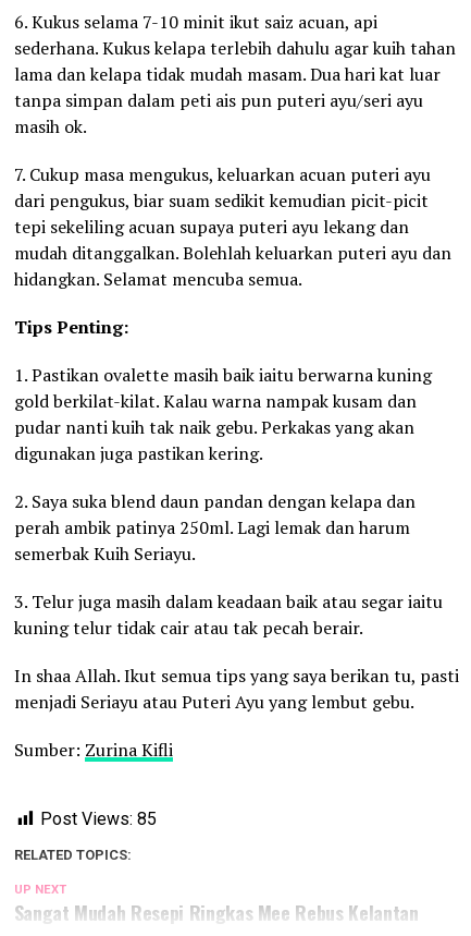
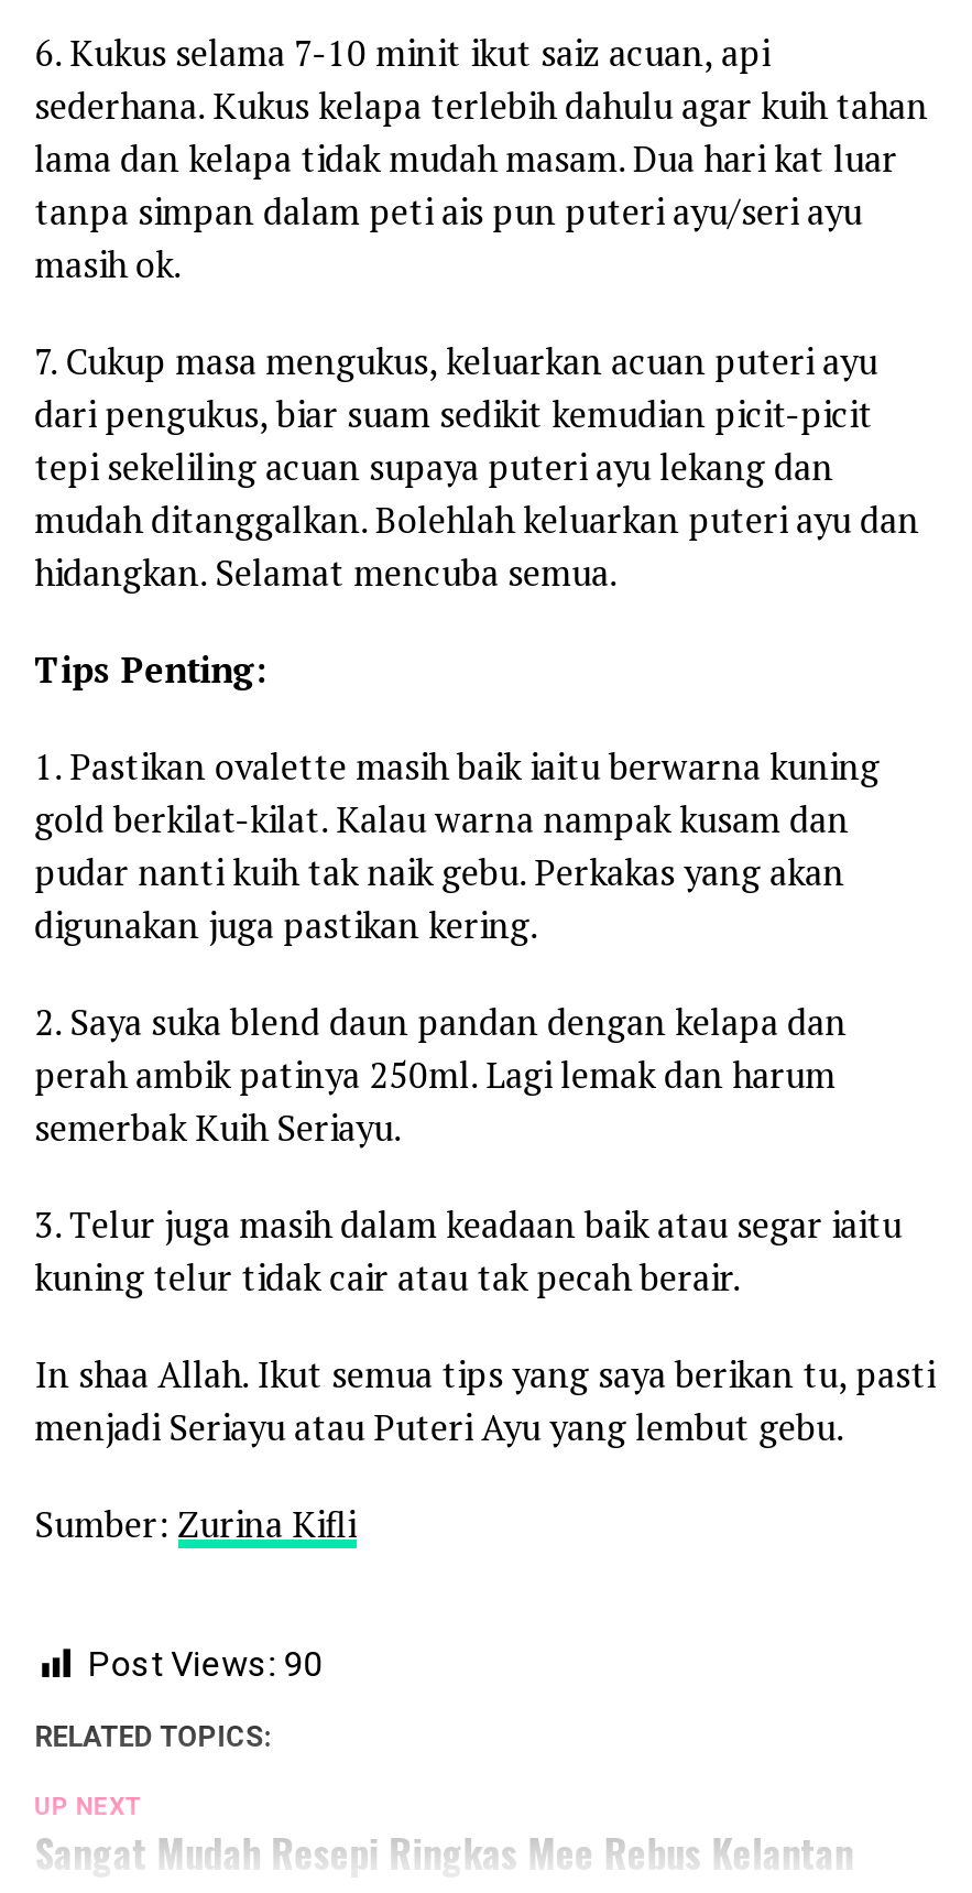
- Post Views: 85
+ Post Views: 90
